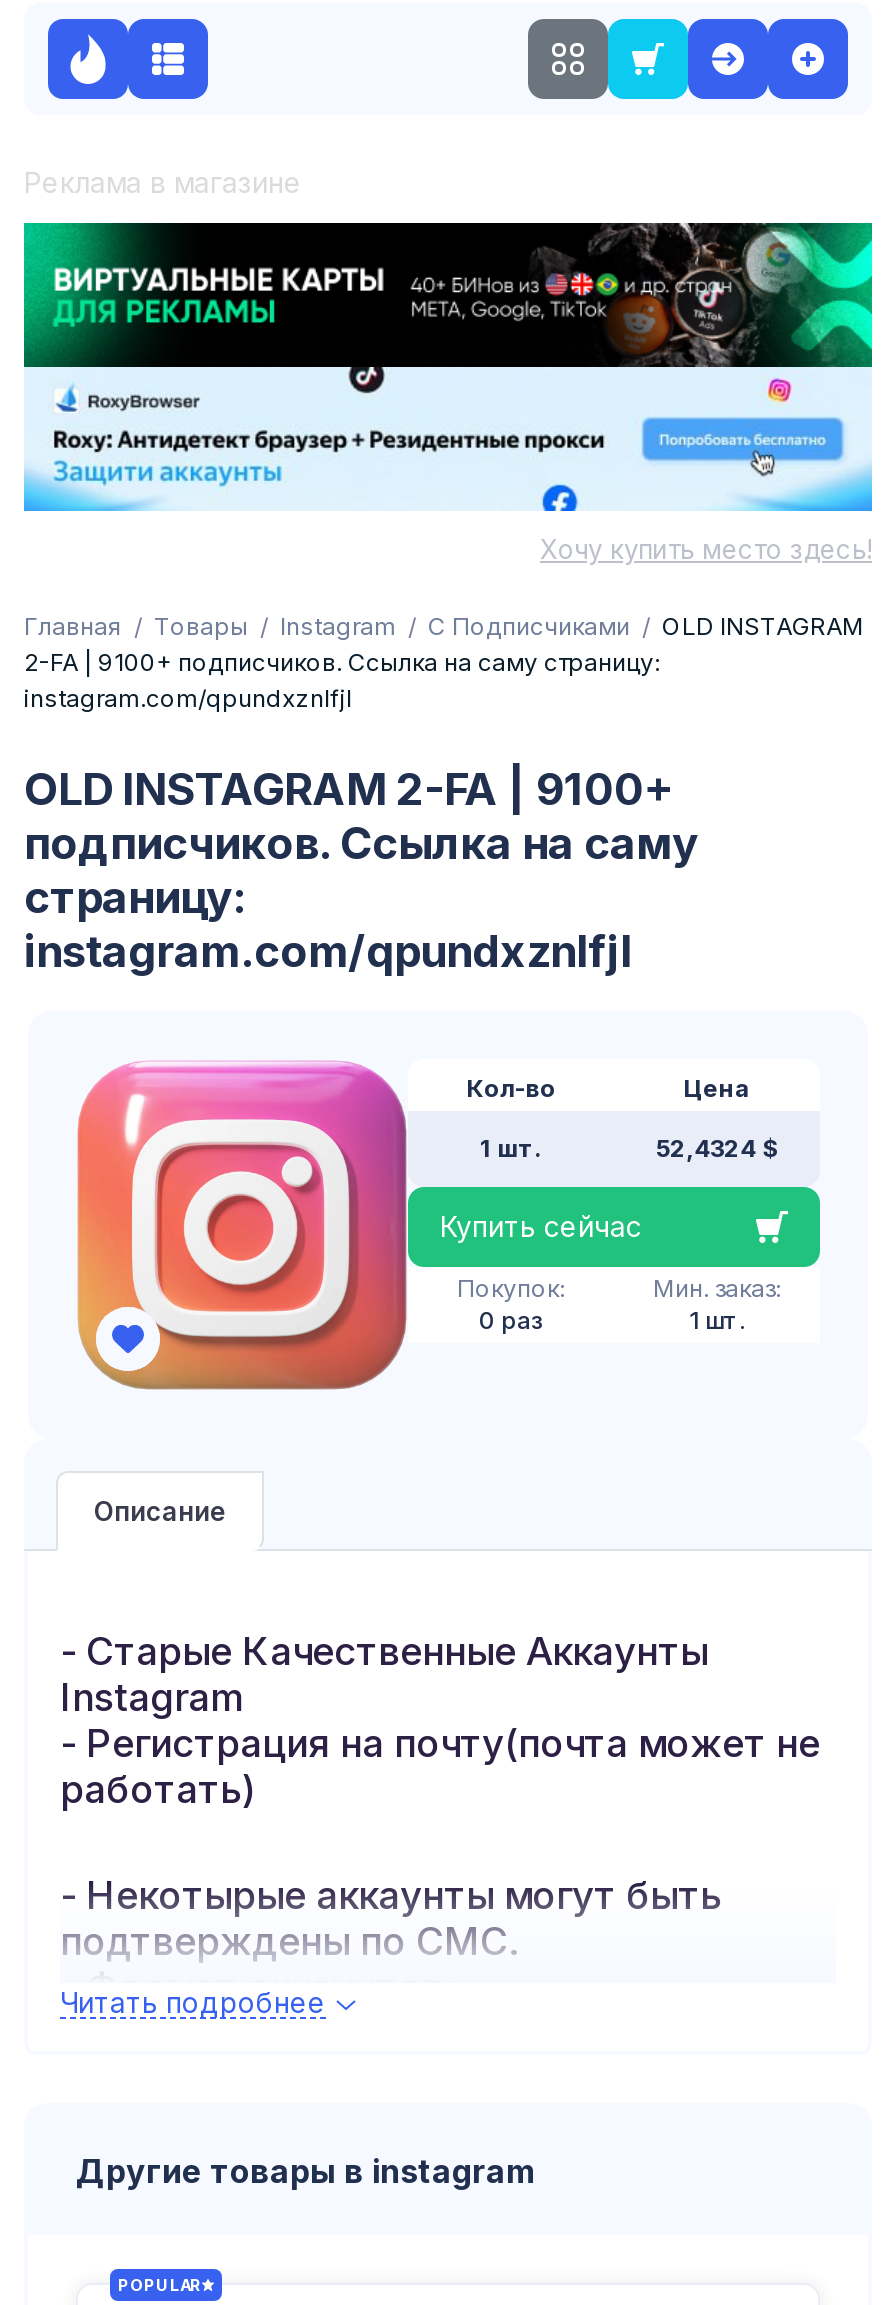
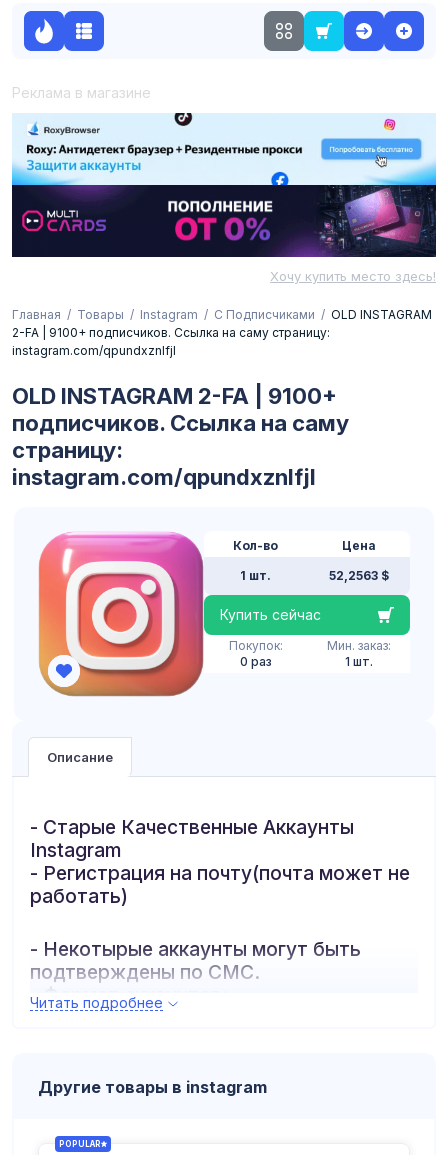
- [image]
+ [image]

- 52,4324 $
+ 52,2563 $
